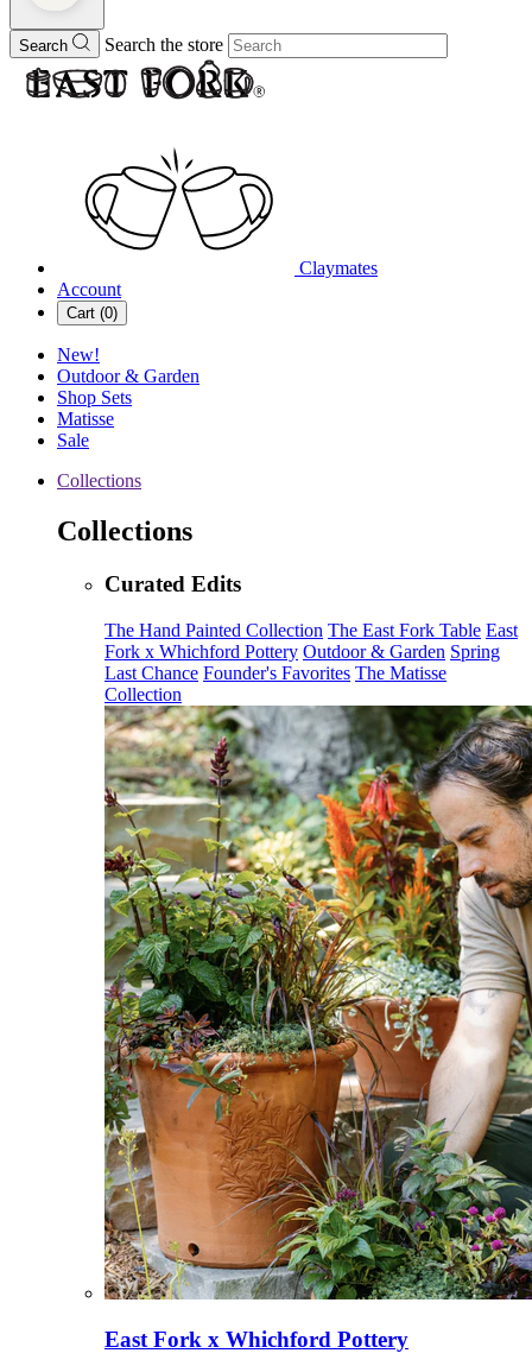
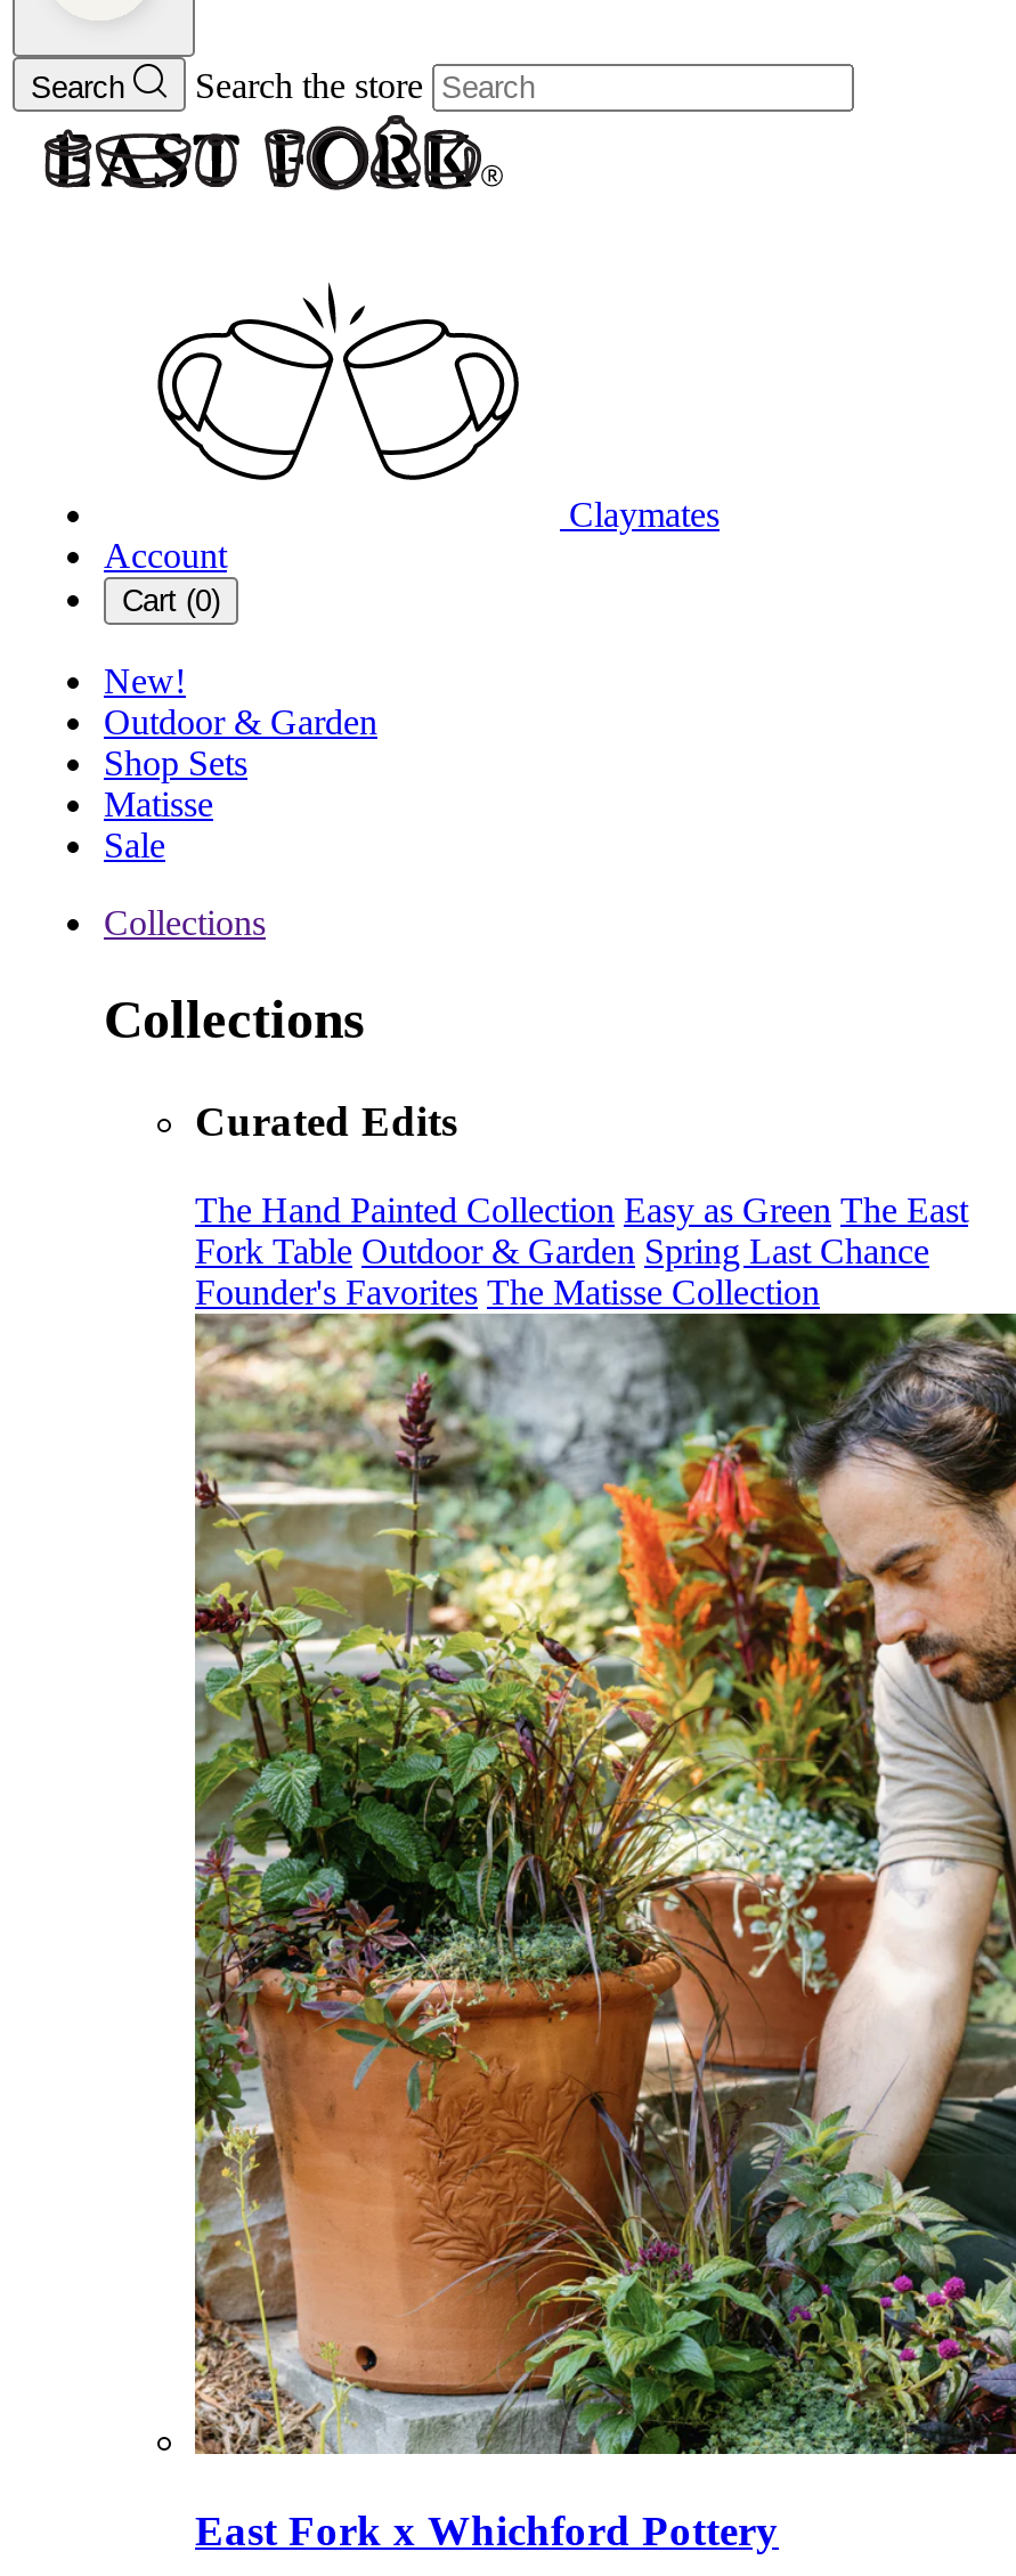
- The Hand Painted Collection The East Fork Table East
- Fork x Whichford Pottery Outdoor & Garden Spring
- Last Chance Founder's Favorites The Matisse
- Collection
+ The Hand Painted Collection Easy as Green The East
+ Fork Table Outdoor & Garden Spring Last Chance
+ Founder's Favorites The Matisse Collection
